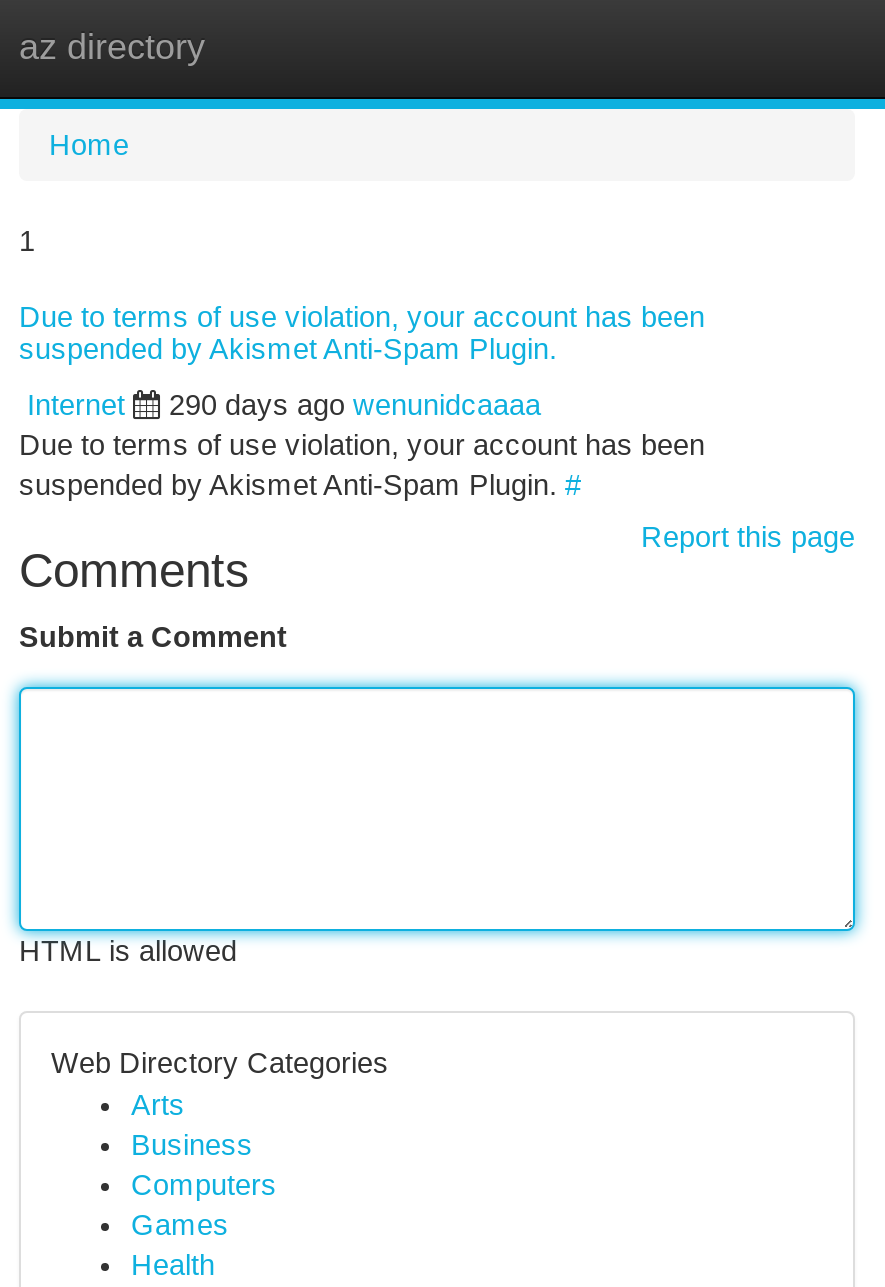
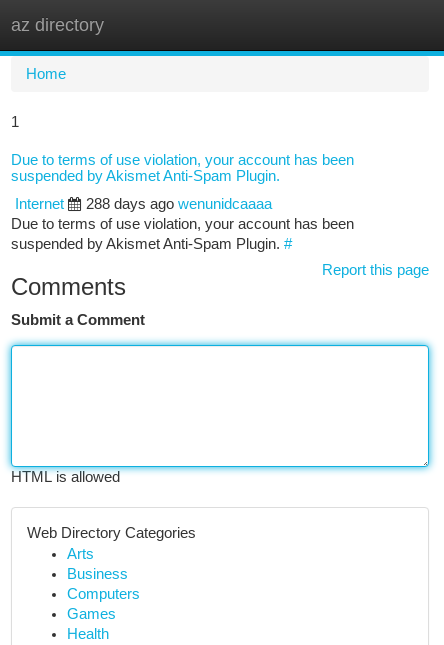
- 290 days ago wenunidcaaaa
+ 288 days ago wenunidcaaaa
